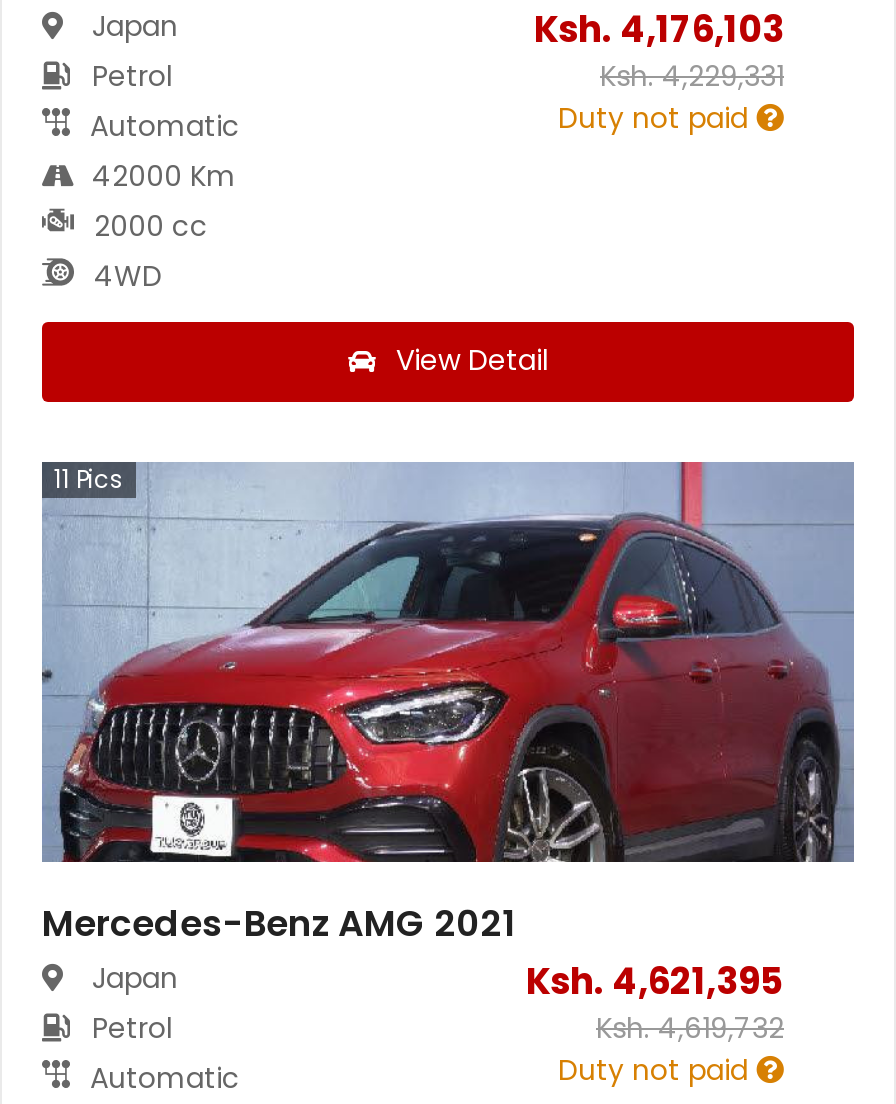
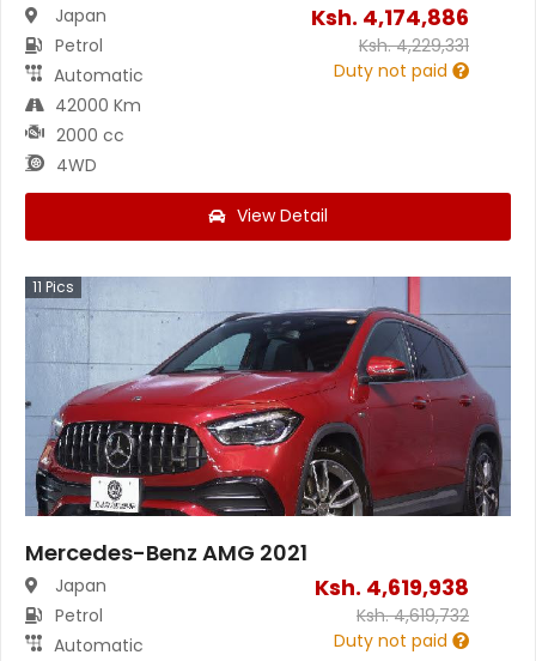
- Ksh. 4,176,103
+ Ksh. 4,174,886

- Ksh. 4,621,395
+ Ksh. 4,619,938
